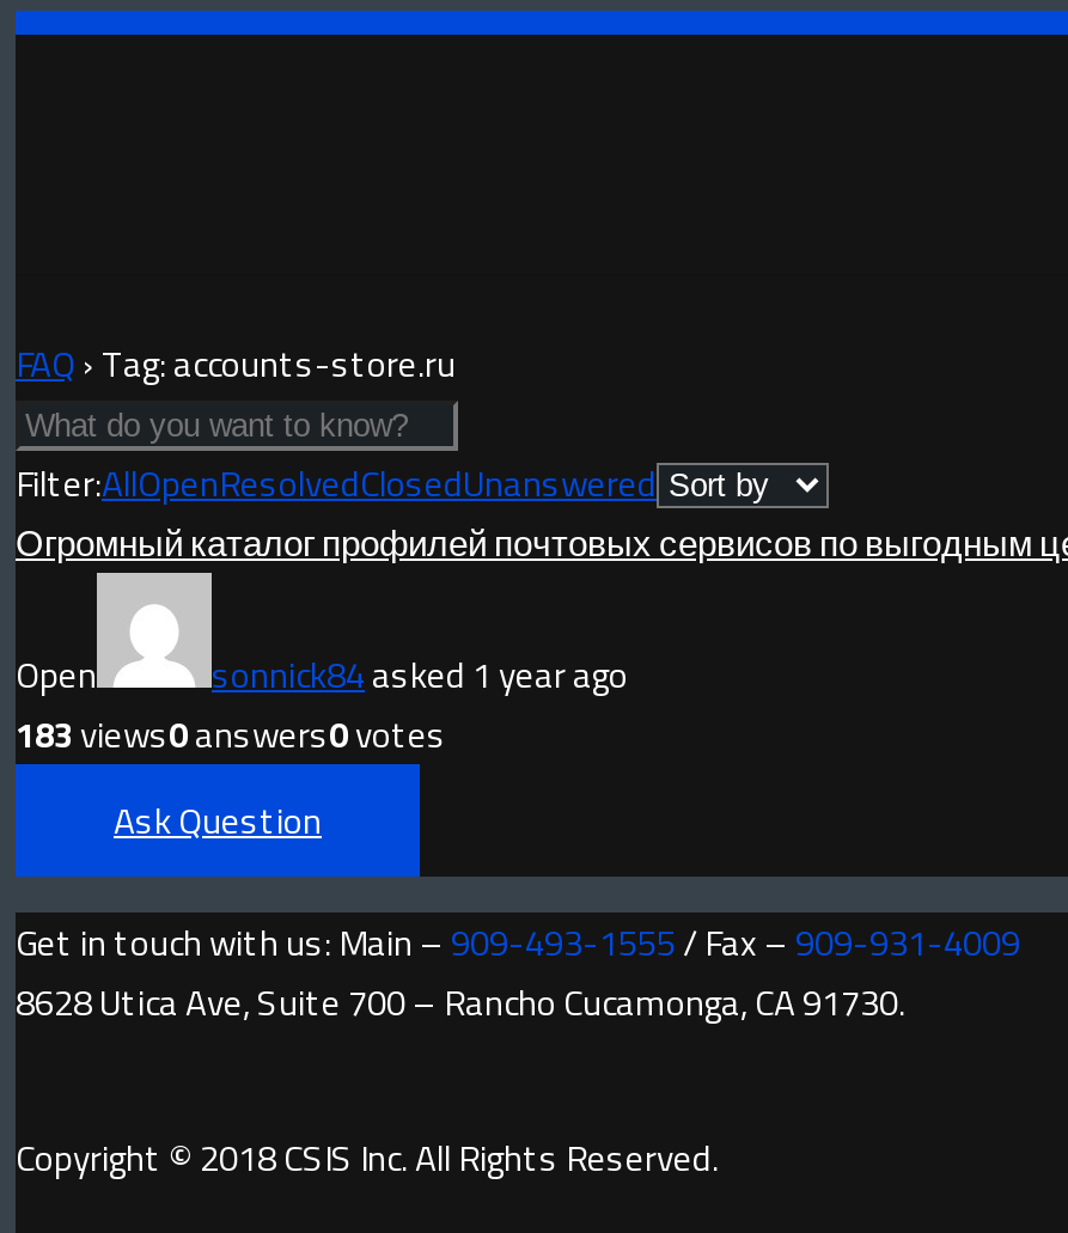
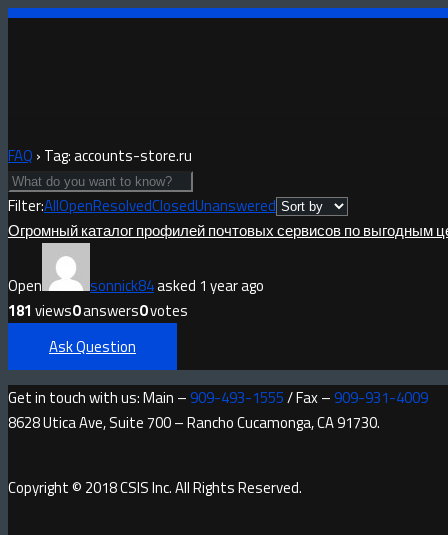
- 183 views0answers0votes
+ 181 views0answers0votes
